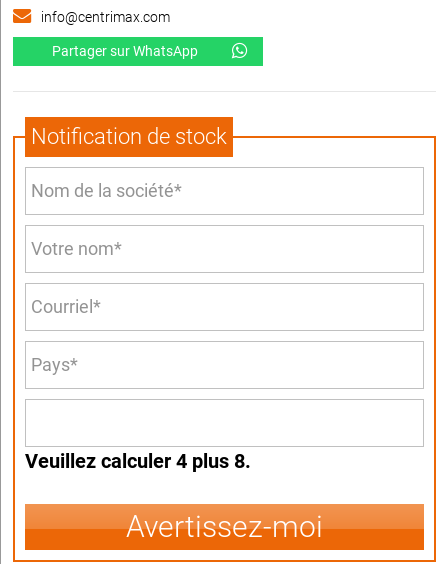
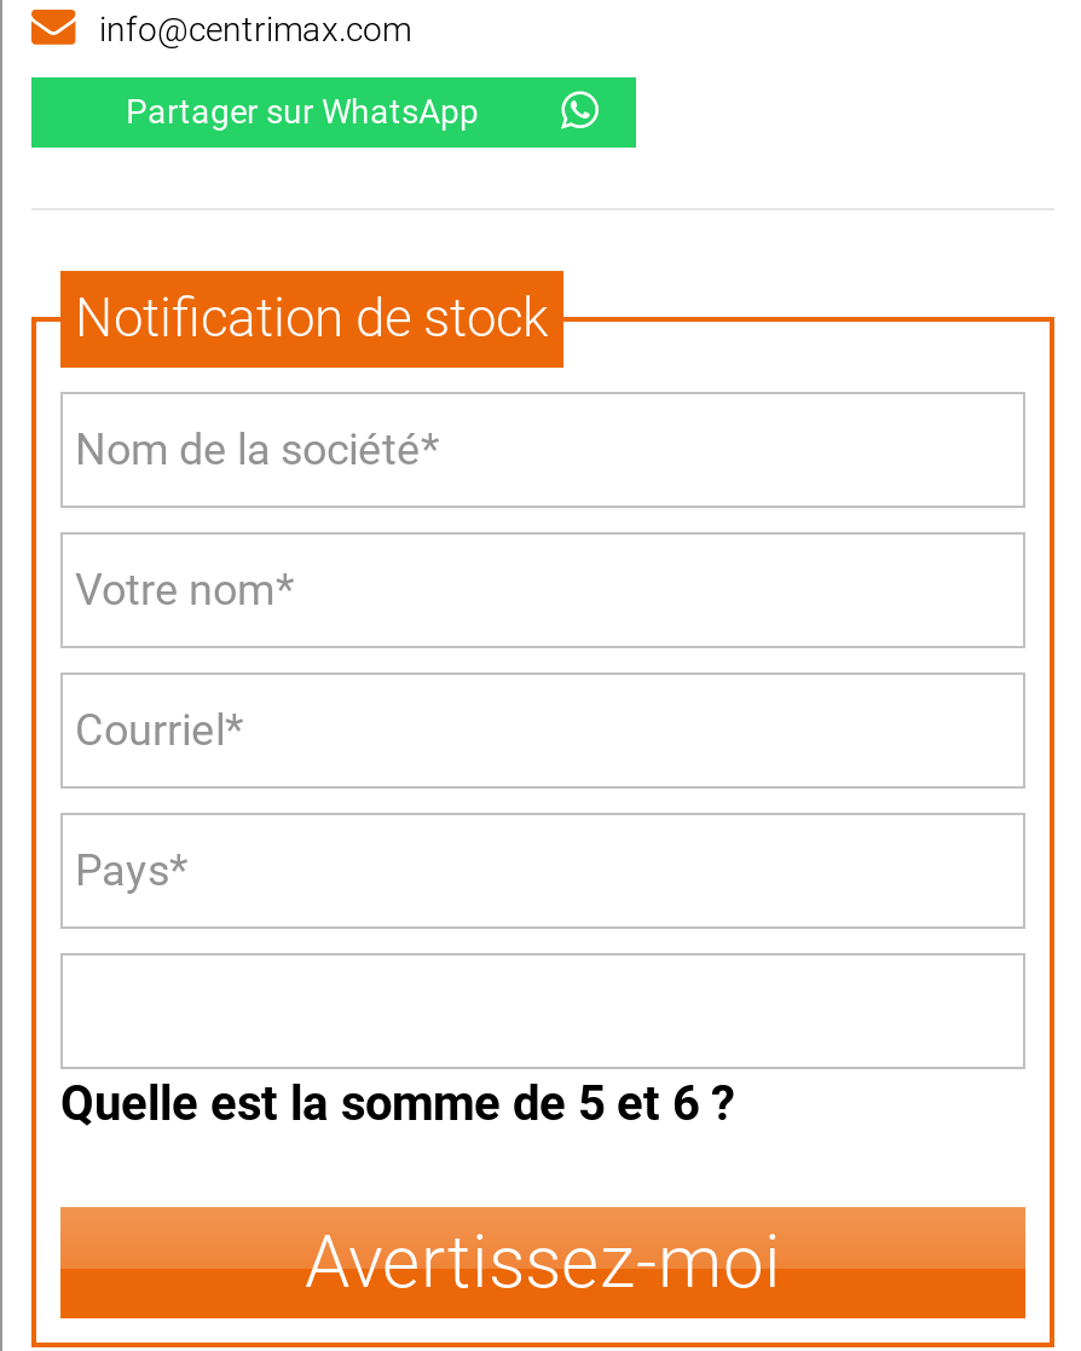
- Veuillez calculer 4 plus 8.
+ Quelle est la somme de 5 et 6 ?
